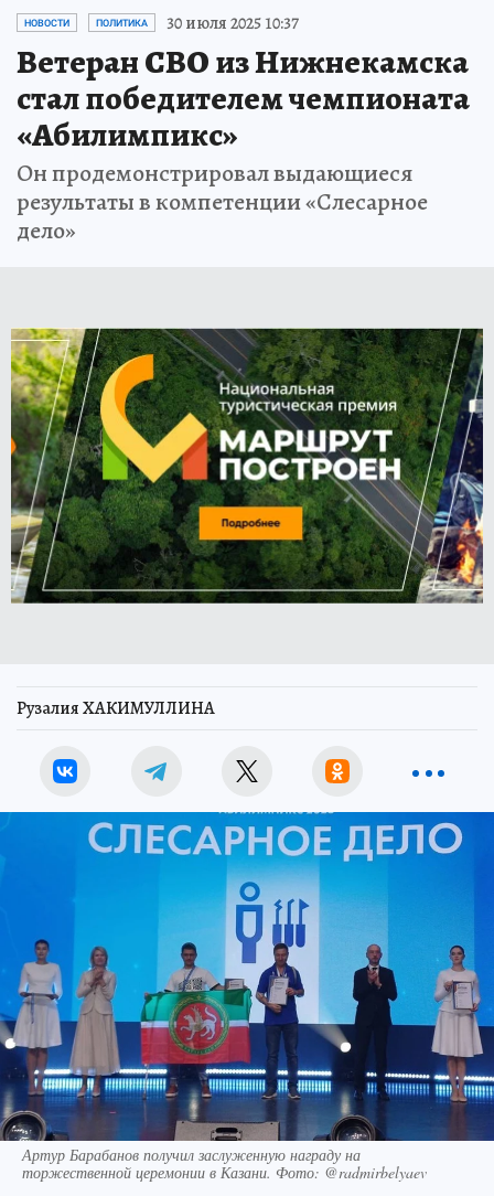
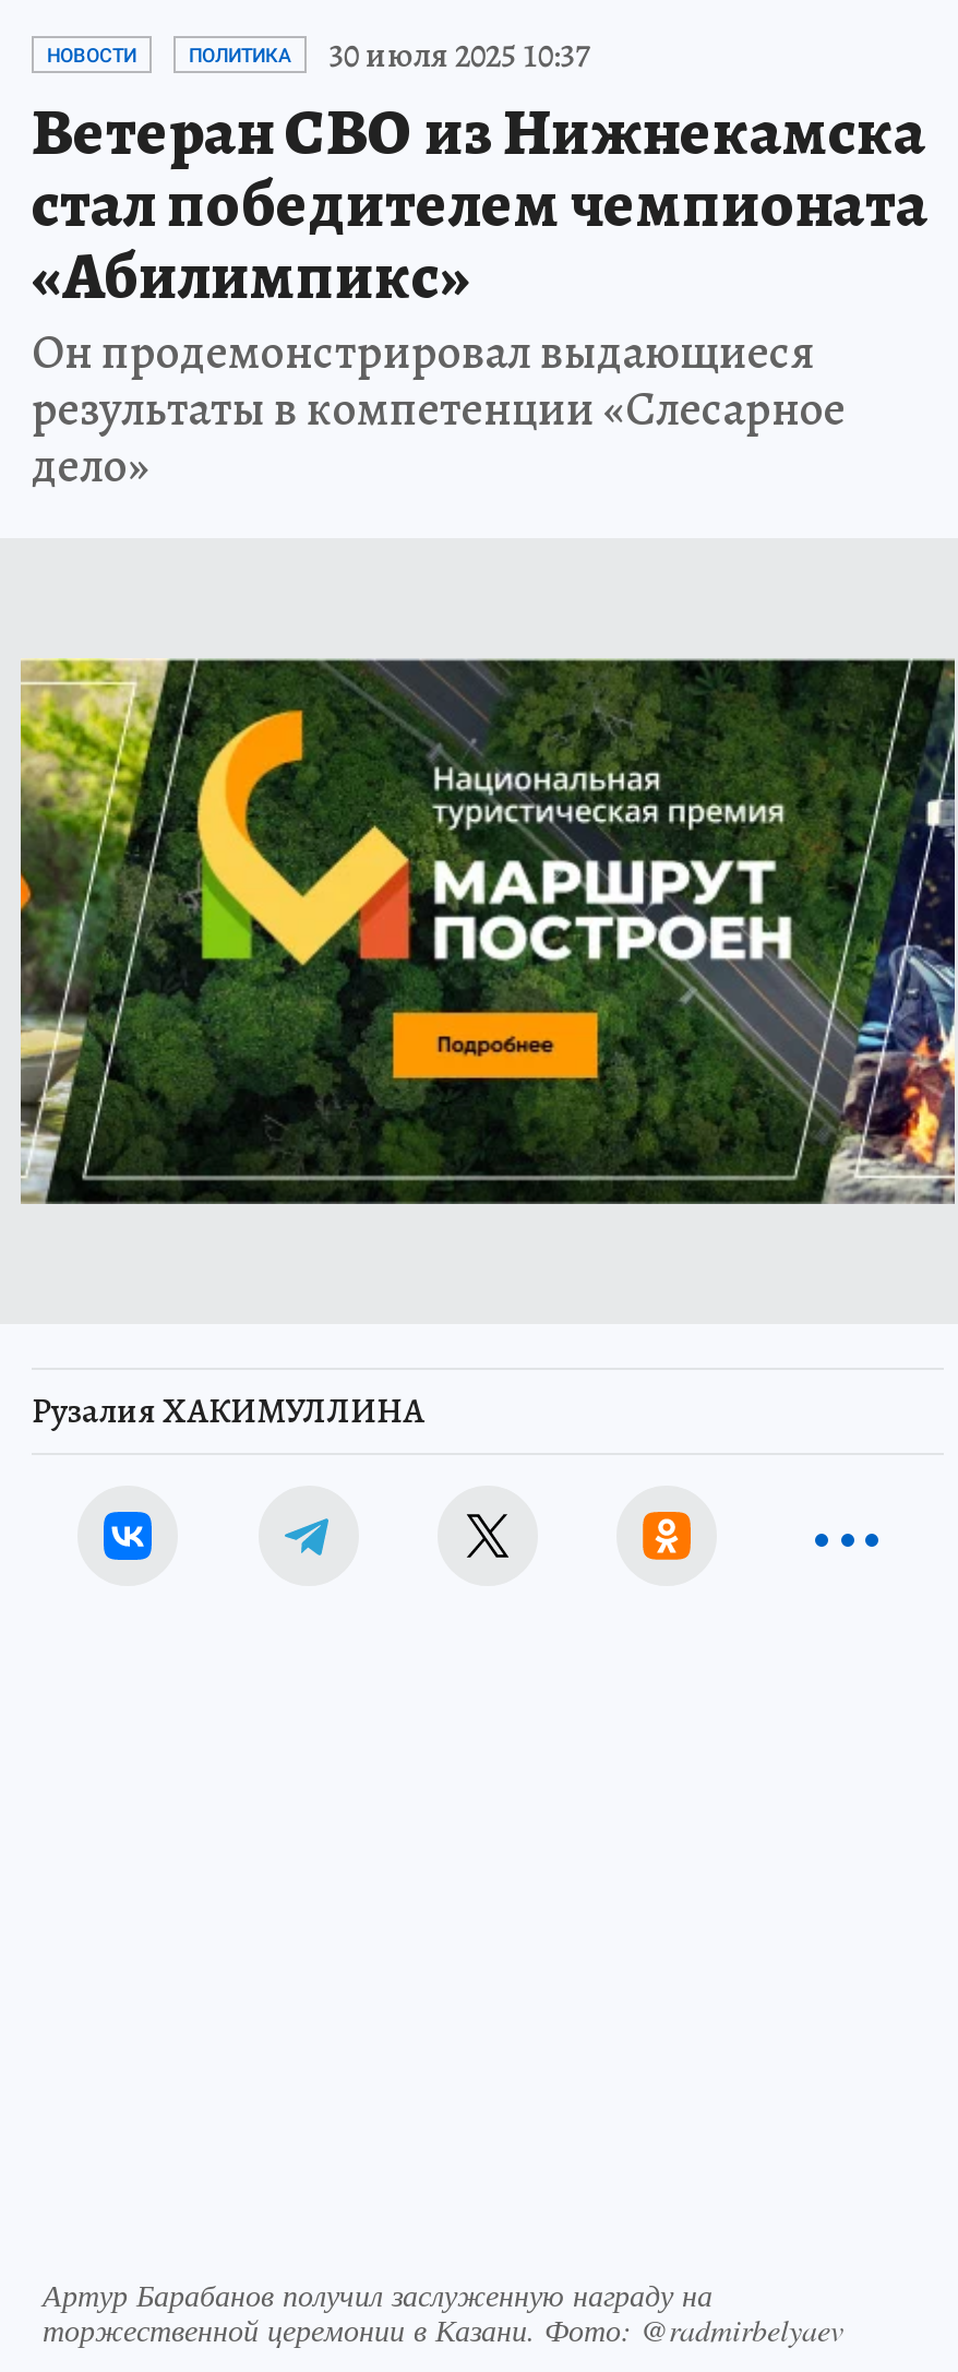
- [image]
